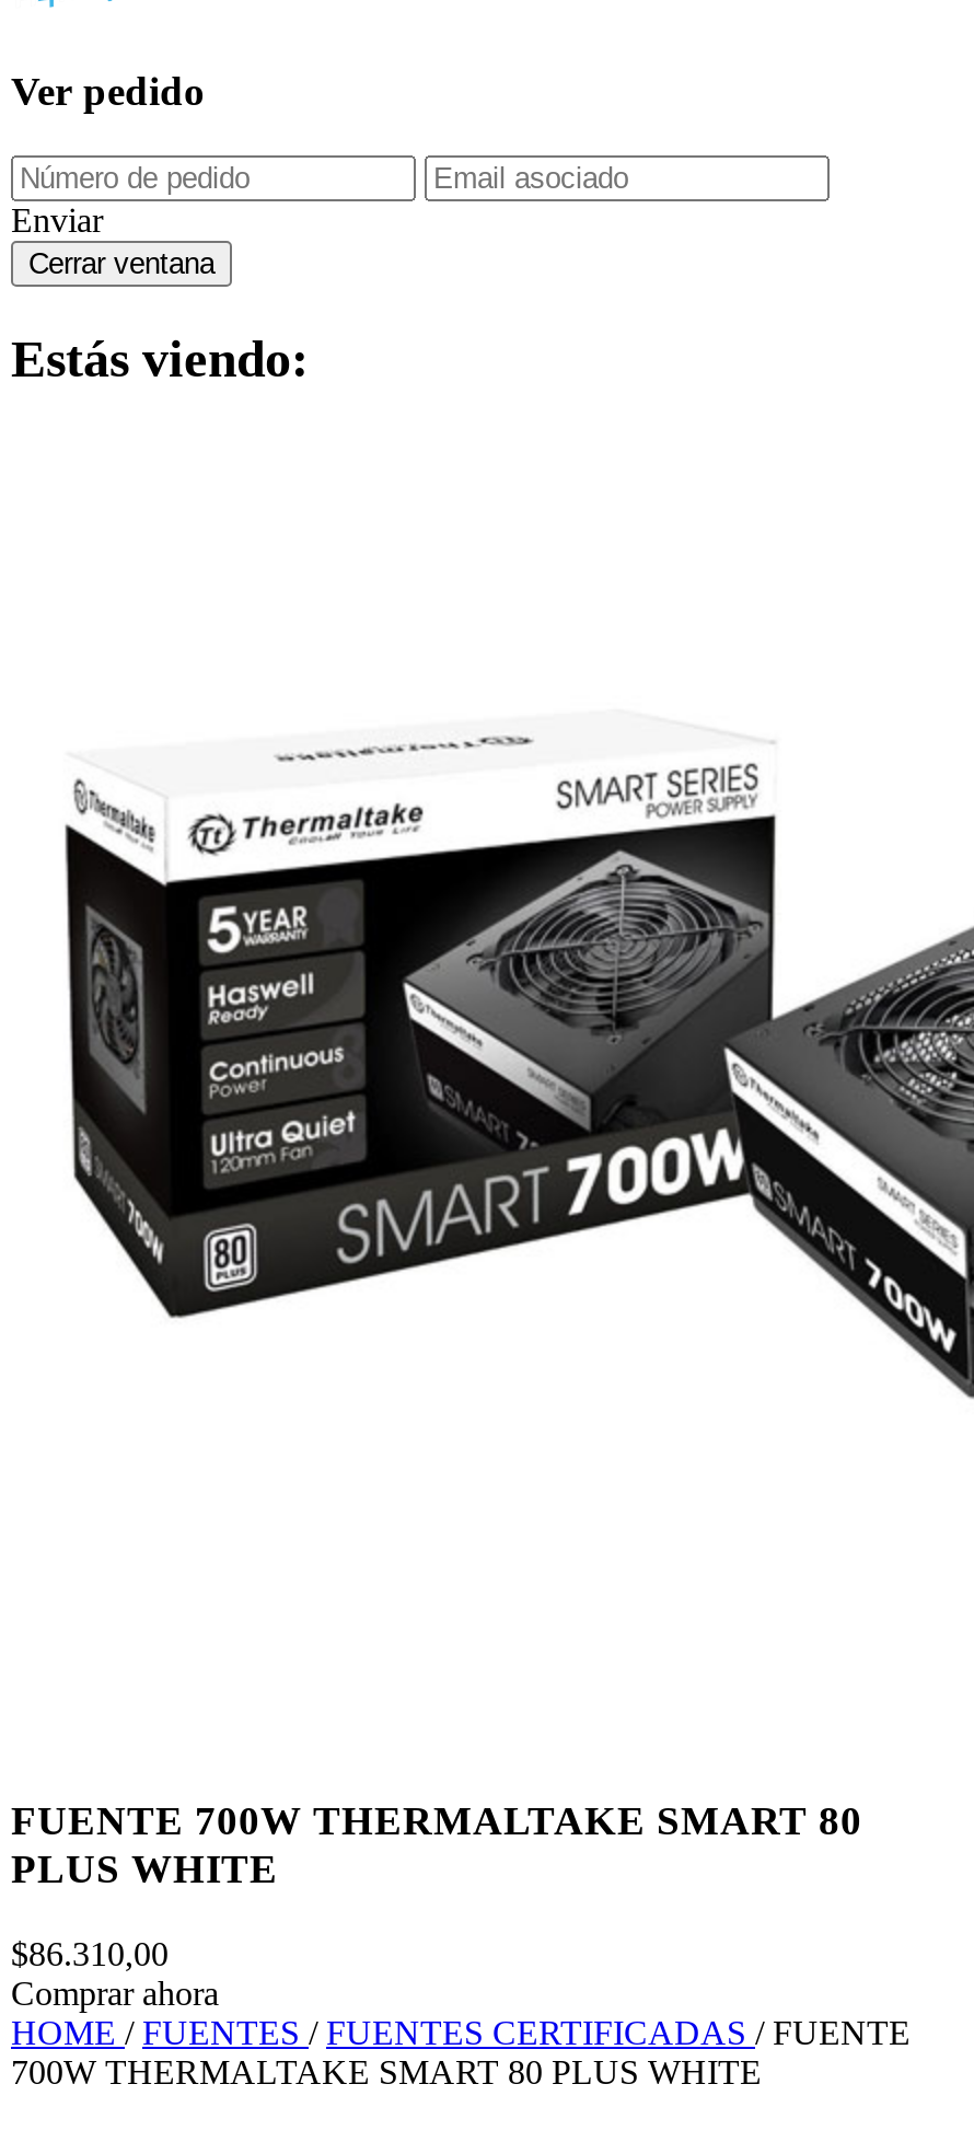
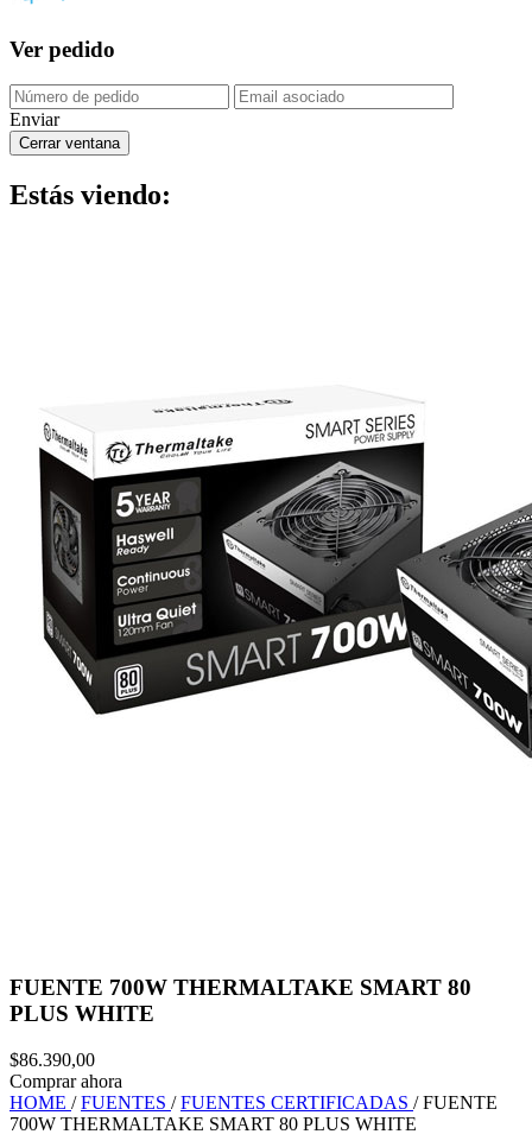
- $86.310,00
+ $86.390,00
